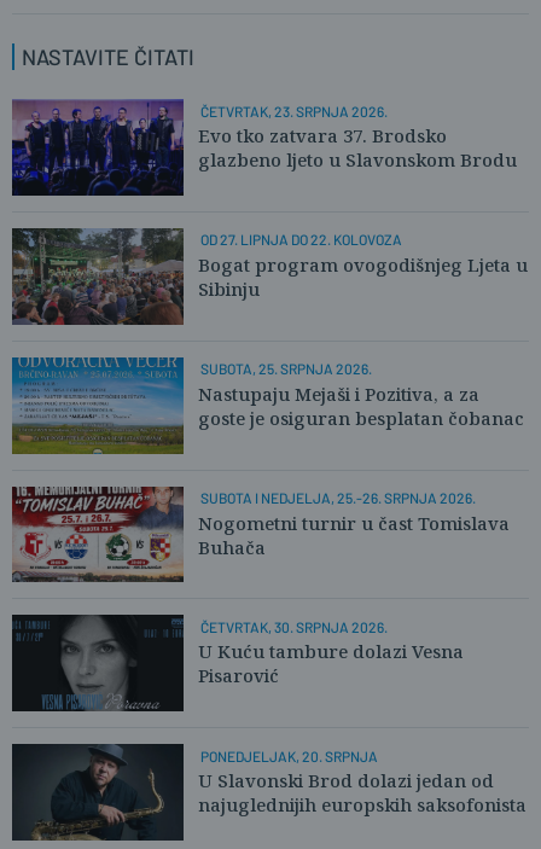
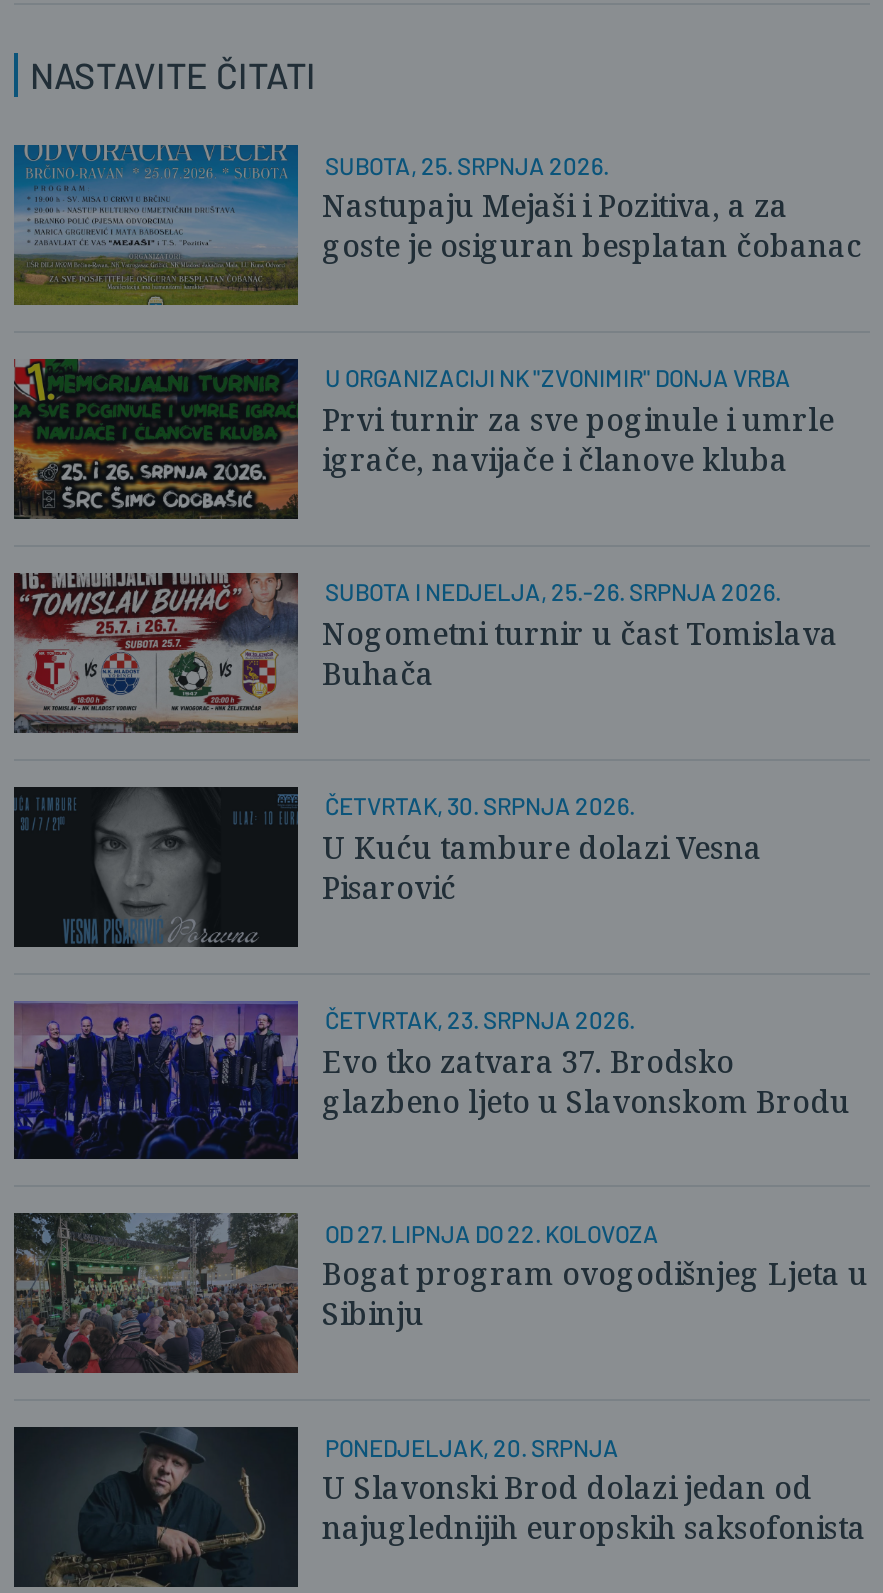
+ [image]
+ U ORGANIZACIJI NK "ZVONIMIR" DONJA VRBA
+ Prvi turnir za sve poginule i umrle
+ igrače, navijače i članove kluba

moved down: [image] | ČETVRTAK, 23. SRPNJA 2026. | Evo tko zatvara 37. Brodsko | glazbeno ljeto u Slavonskom Brodu | OD 27. LIPNJA DO 22. KOLOVOZA | Bogat program ovogodišnjeg Ljeta u | Sibinju

moved up: [image] | SUBOTA, 25. SRPNJA 2026. | Nastupaju Mejaši i Pozitiva, a za | ... | U Kuću tambure dolazi Vesna | Pisarović
